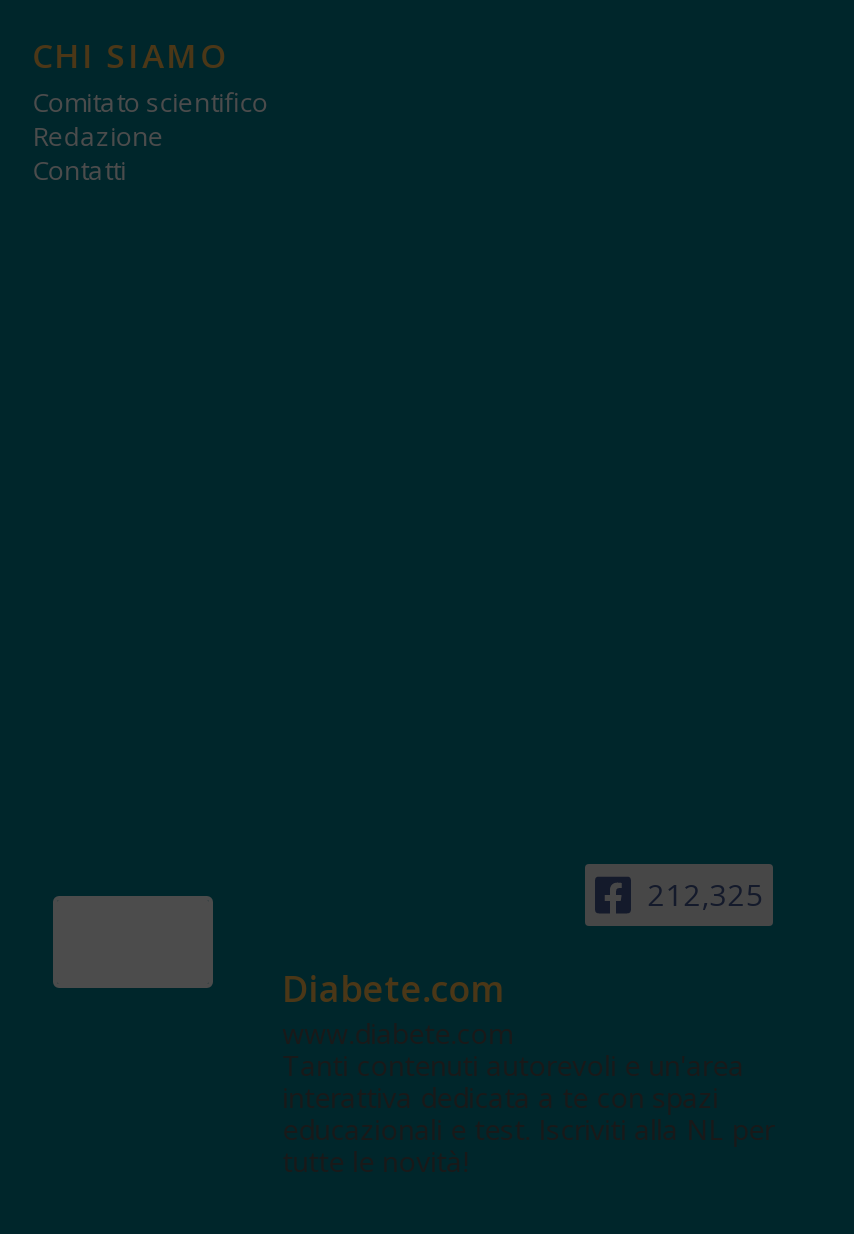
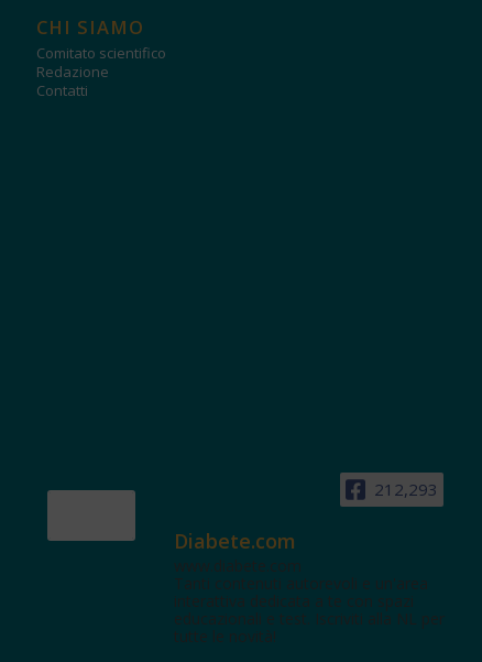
- 212,325
+ 212,293
